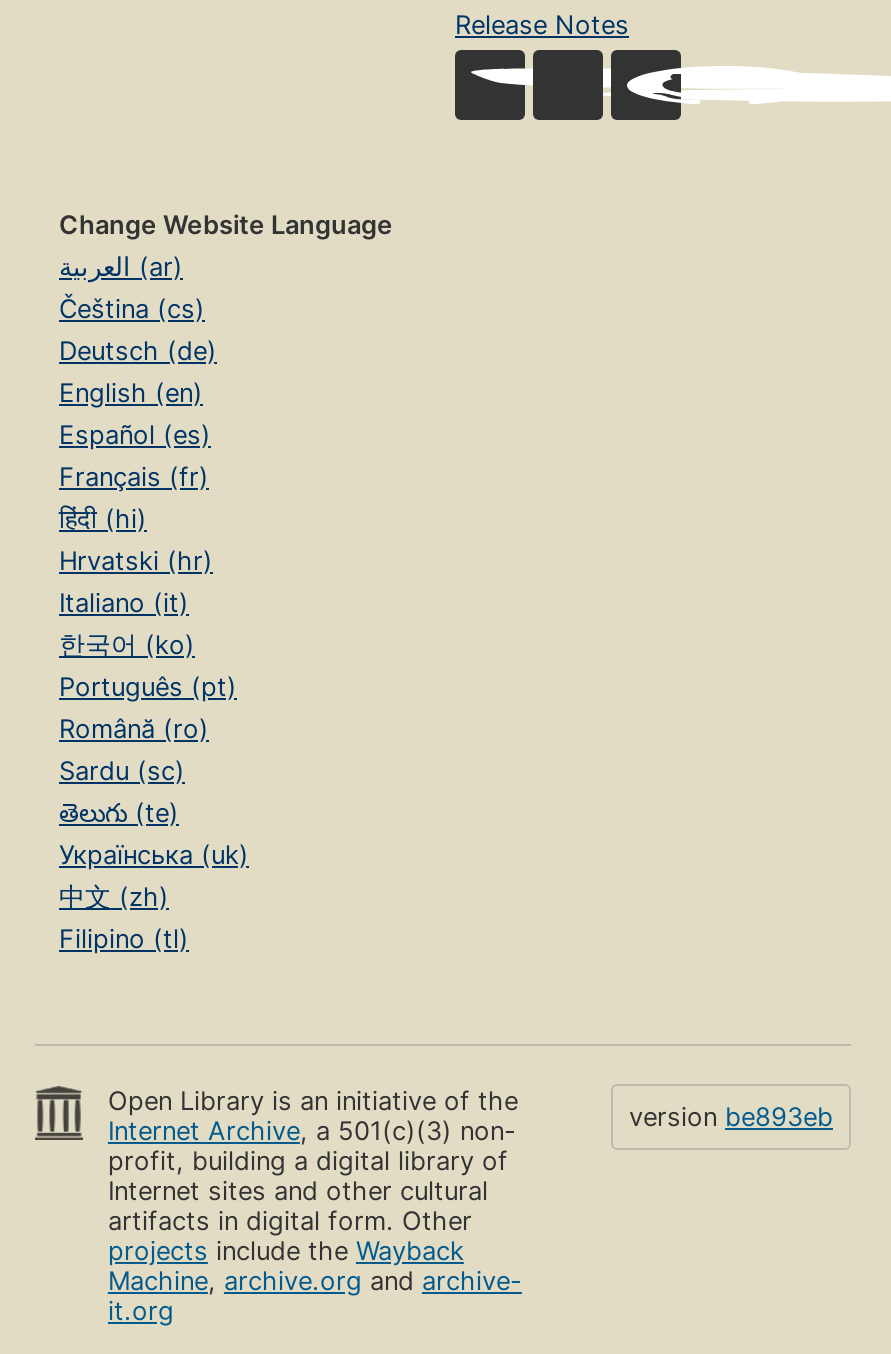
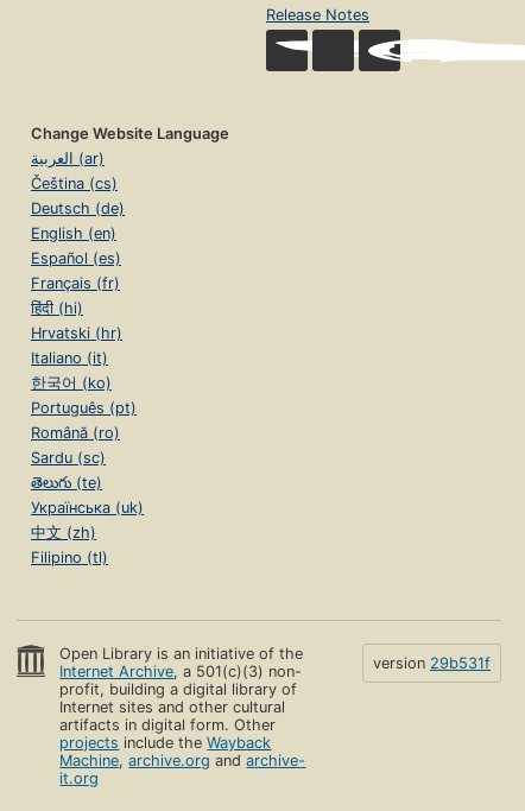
- version be893eb
+ version 29b531f
